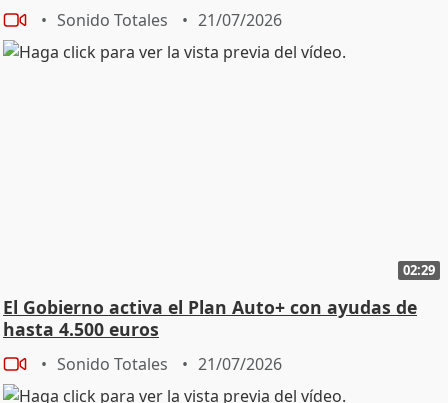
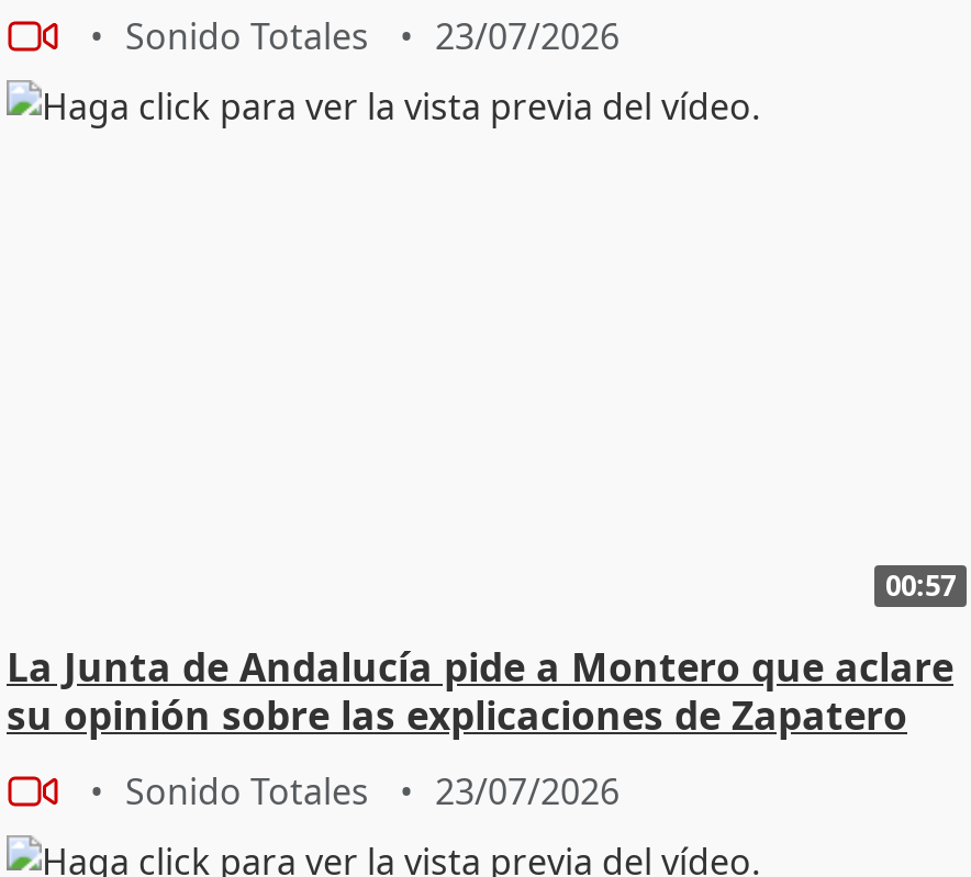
- Sonido Totales 21/07/2026
+ Sonido Totales 23/07/2026

- 02:29
+ 00:57

- El Gobierno activa el Plan Auto+ con ayudas de
- hasta 4.500 euros
+ La Junta de Andalucía pide a Montero que aclare
+ su opinión sobre las explicaciones de Zapatero

- Sonido Totales 21/07/2026
+ Sonido Totales 23/07/2026
